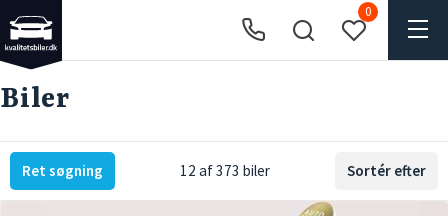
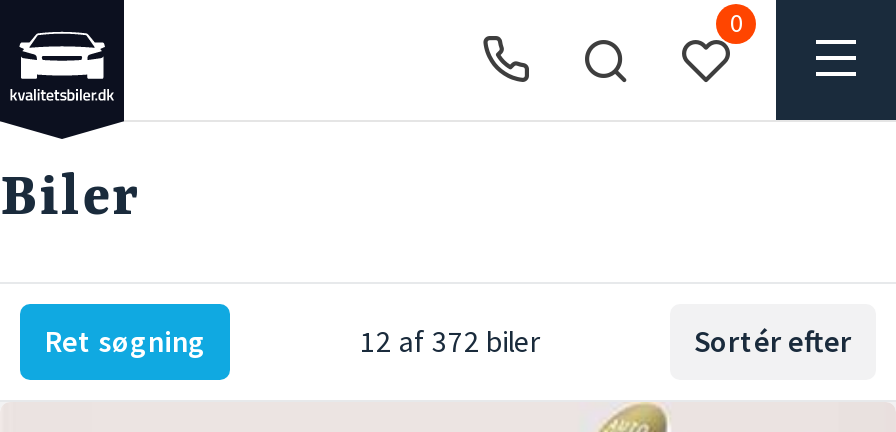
- 12 af 373 biler
+ 12 af 372 biler
